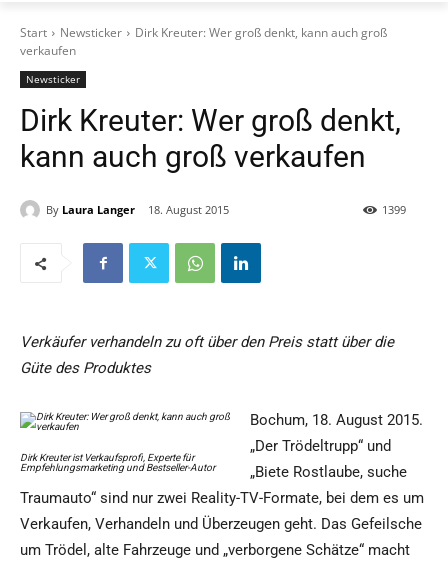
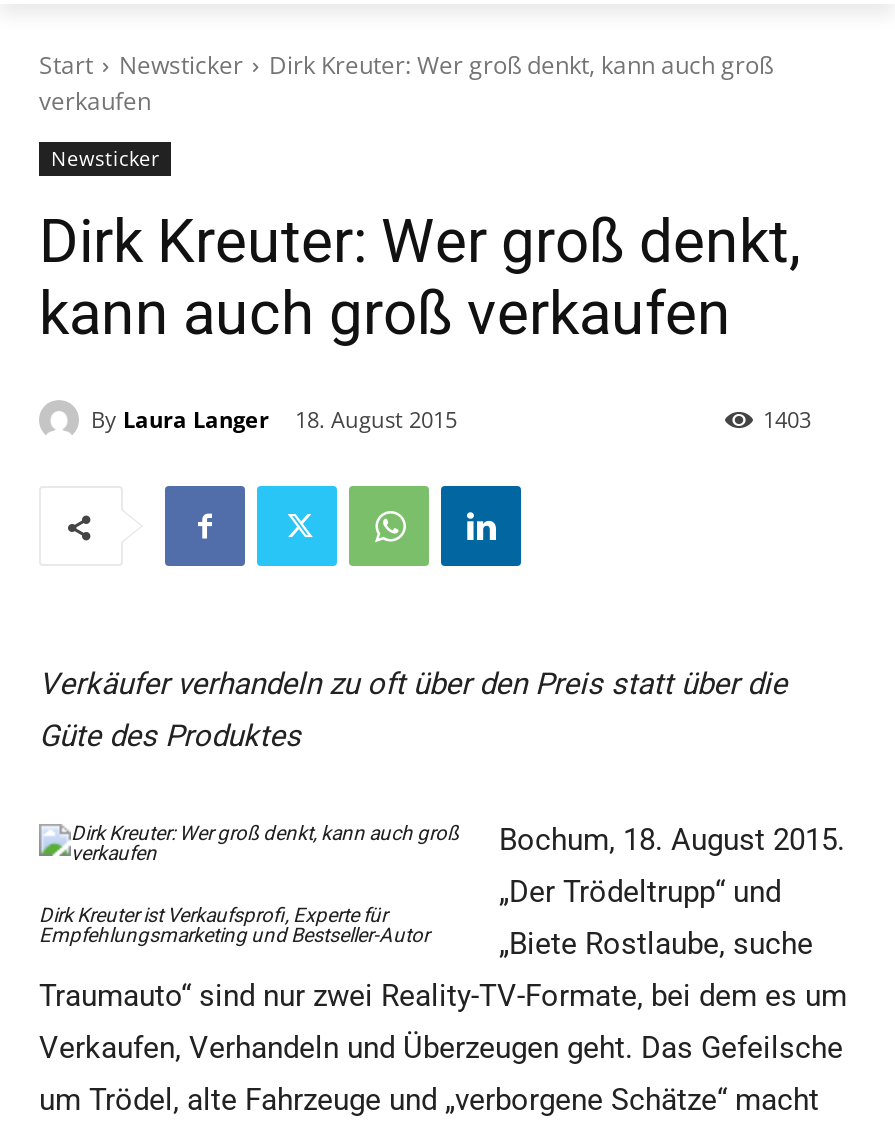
- 1399
+ 1403
